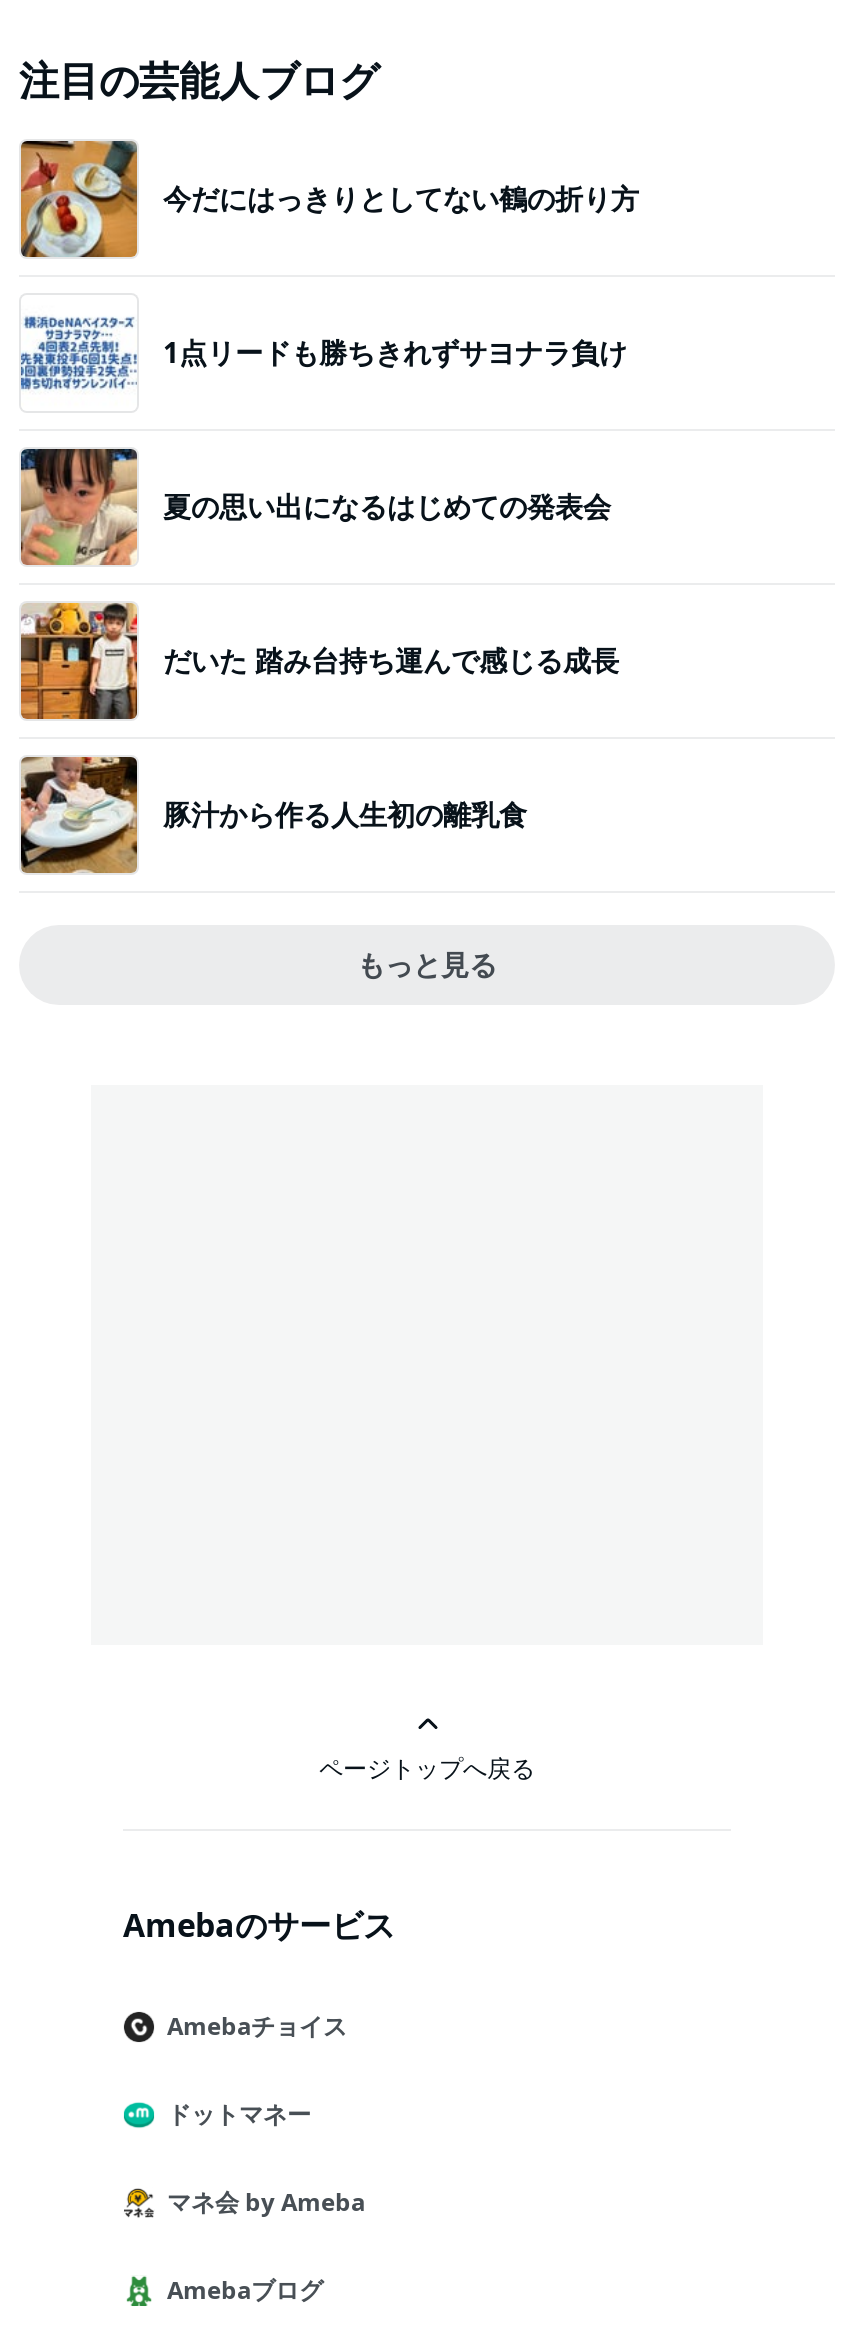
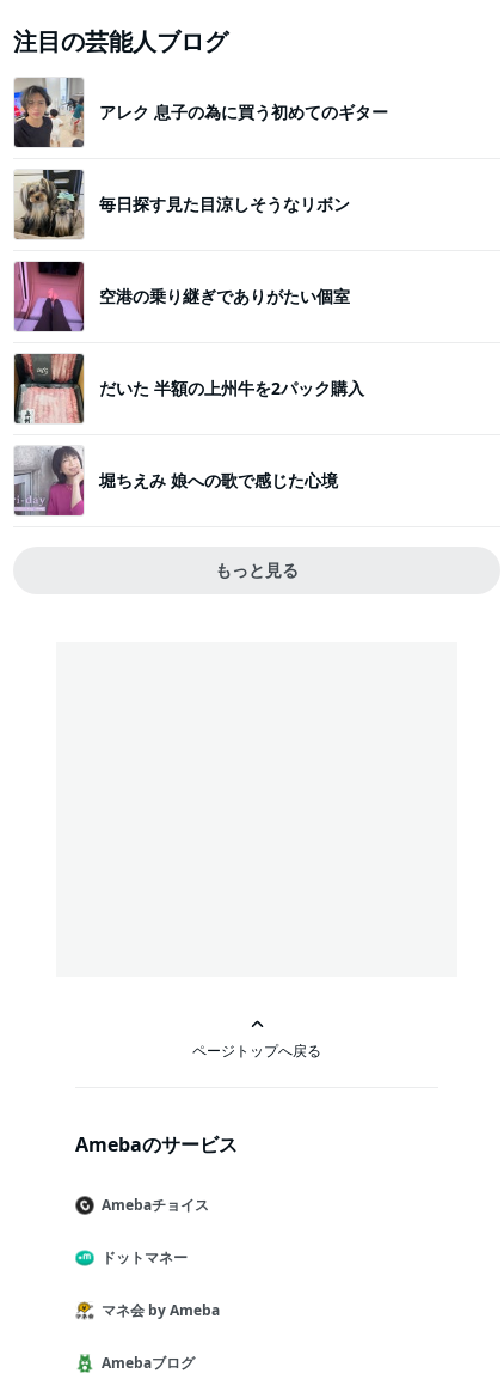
- [image]
- 今だにはっきりとしてない鶴の折り方
+ [image]
+ アレク 息子の為に買う初めてのギター

- [image]
- 1点リードも勝ちきれずサヨナラ負け
+ [image]
+ 毎日探す見た目涼しそうなリボン

- [image]
- 夏の思い出になるはじめての発表会
+ [image]
+ 空港の乗り継ぎでありがたい個室

- [image]
- だいた 踏み台持ち運んで感じる成長
+ [image]
+ だいた 半額の上州牛を2パック購入

- [image]
- 豚汁から作る人生初の離乳食
+ [image]
+ 堀ちえみ 娘への歌で感じた心境
